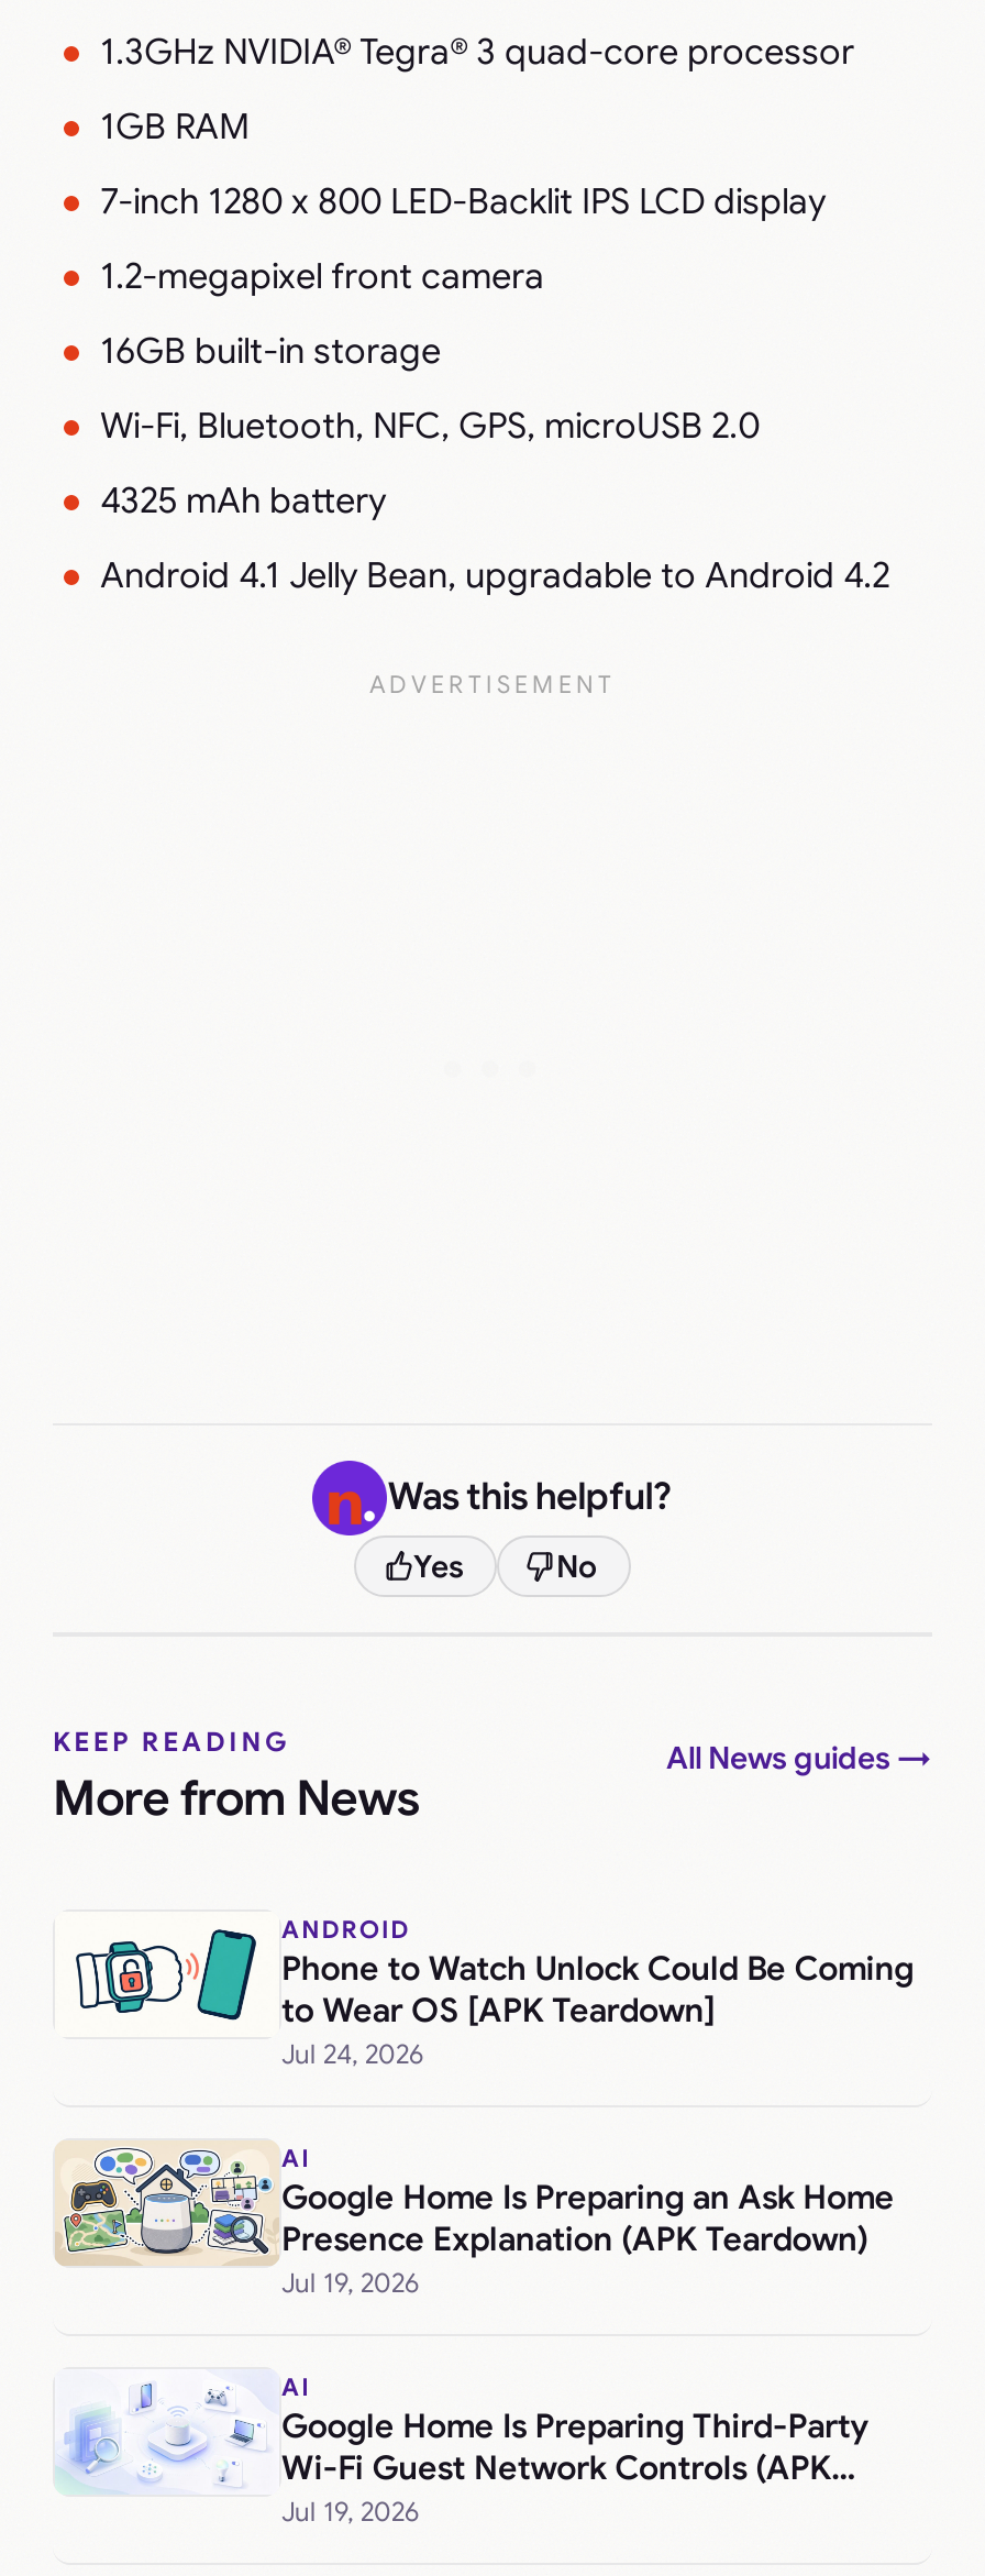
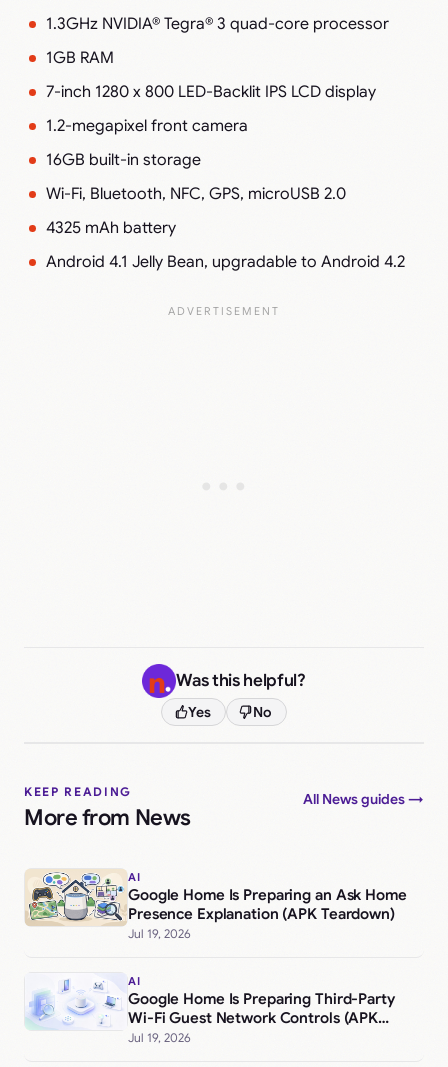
- [image]
- ANDROID
- Phone to Watch Unlock Could Be Coming
- to Wear OS [APK Teardown]
- Jul 24, 2026
